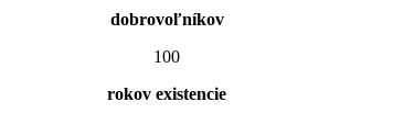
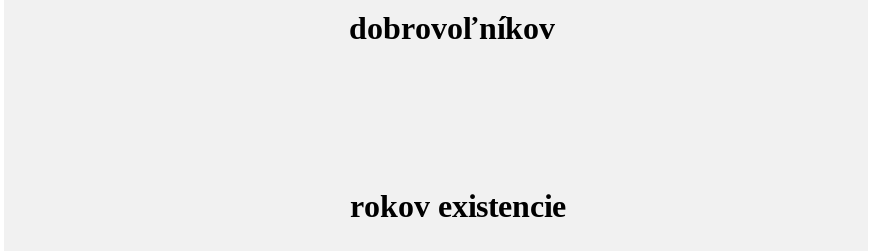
- 100
